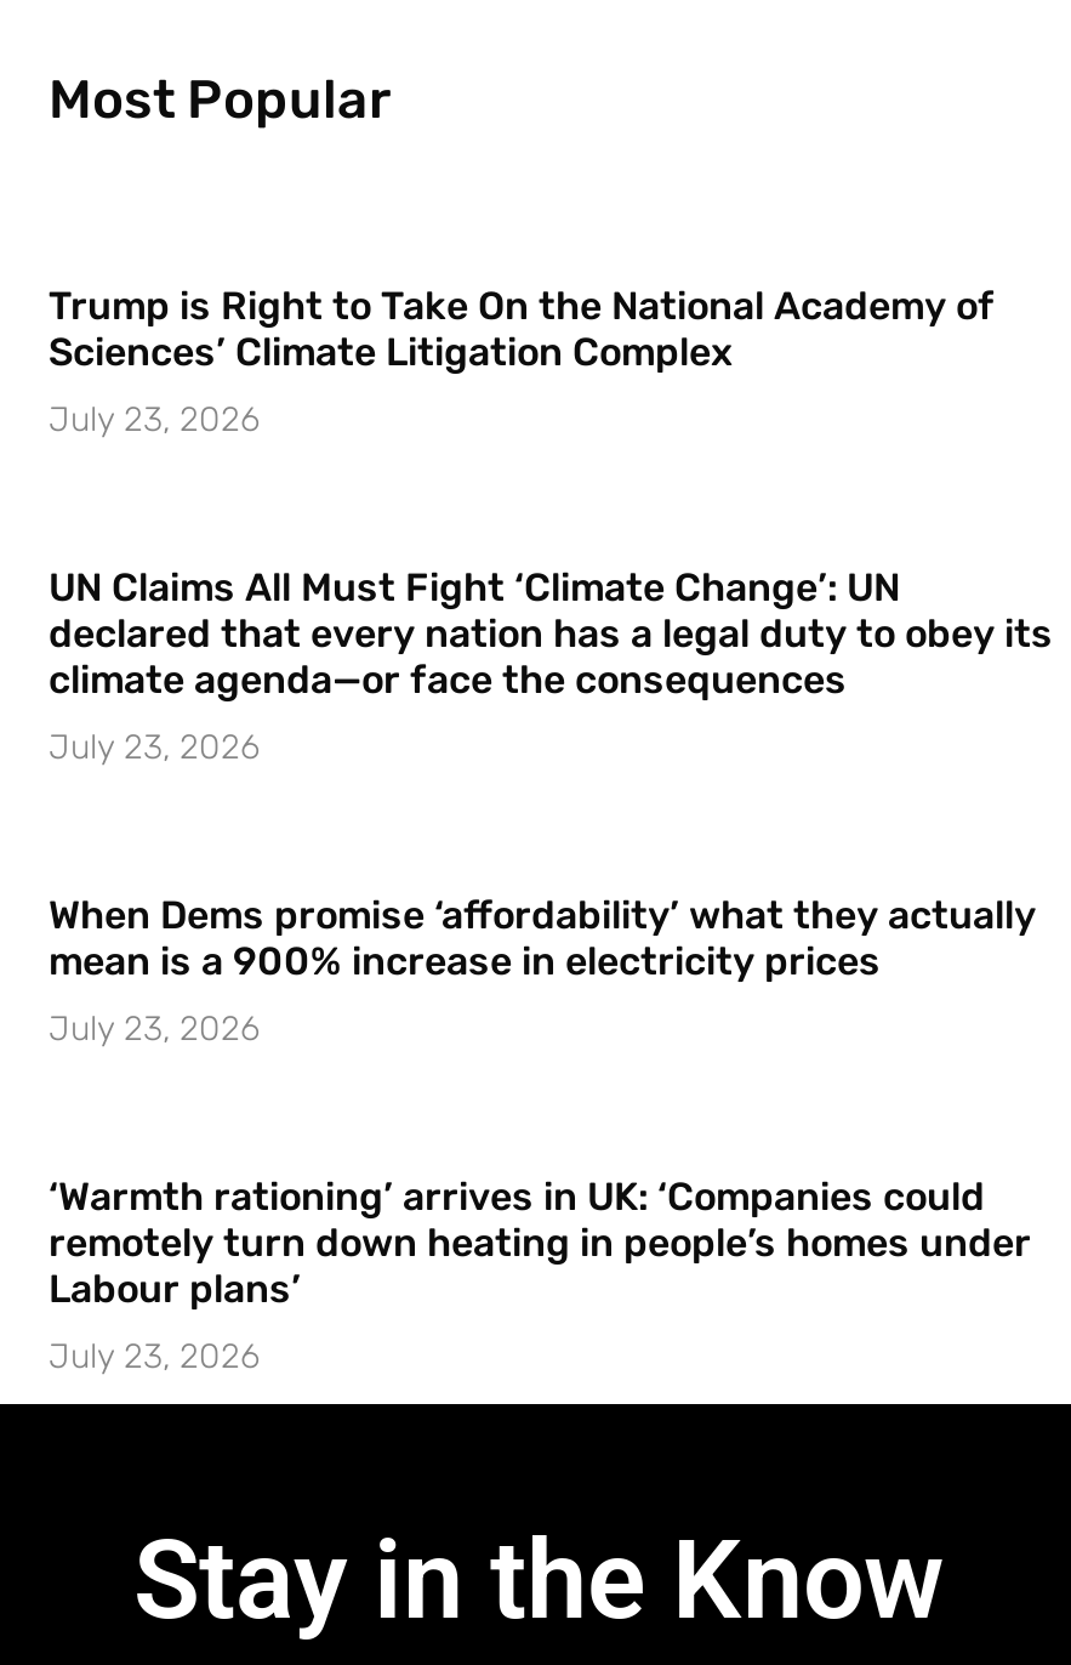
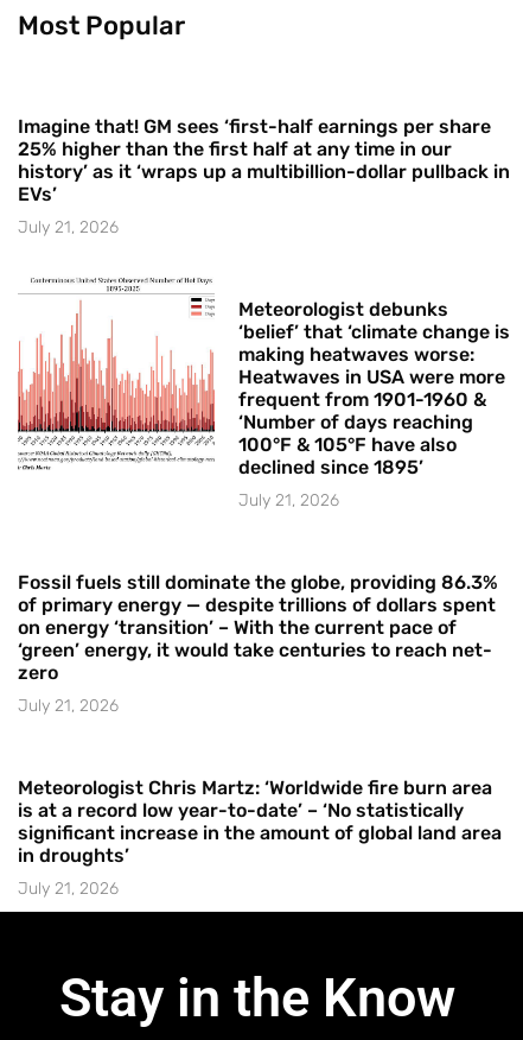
- Trump is Right to Take On the National Academy of
- Sciences’ Climate Litigation Complex
+ Imagine that! GM sees ‘first-half earnings per share
+ 25% higher than the first half at any time in our
+ history’ as it ‘wraps up a multibillion-dollar pullback in
+ EVs’

- July 23, 2026
+ July 21, 2026

- UN Claims All Must Fight ‘Climate Change’: UN
- declared that every nation has a legal duty to obey its
- climate agenda—or face the consequences
+ Meteorologist debunks
+ ‘belief’ that ‘climate change is
+ making heatwaves worse:
+ Heatwaves in USA were more
+ frequent from 1901-1960 &
+ ‘Number of days reaching
+ 100°F & 105°F have also
+ declined since 1895’

- July 23, 2026
+ July 21, 2026

- When Dems promise ‘affordability’ what they actually
- mean is a 900% increase in electricity prices
+ Fossil fuels still dominate the globe, providing 86.3%
+ of primary energy — despite trillions of dollars spent
+ on energy ‘transition’ – With the current pace of
+ ‘green’ energy, it would take centuries to reach net-
+ zero

- July 23, 2026
+ July 21, 2026

- ‘Warmth rationing’ arrives in UK: ‘Companies could
- remotely turn down heating in people’s homes under
- Labour plans’
+ Meteorologist Chris Martz: ‘Worldwide fire burn area
+ is at a record low year-to-date’ – ‘No statistically
+ significant increase in the amount of global land area
+ in droughts’

- July 23, 2026
+ July 21, 2026
